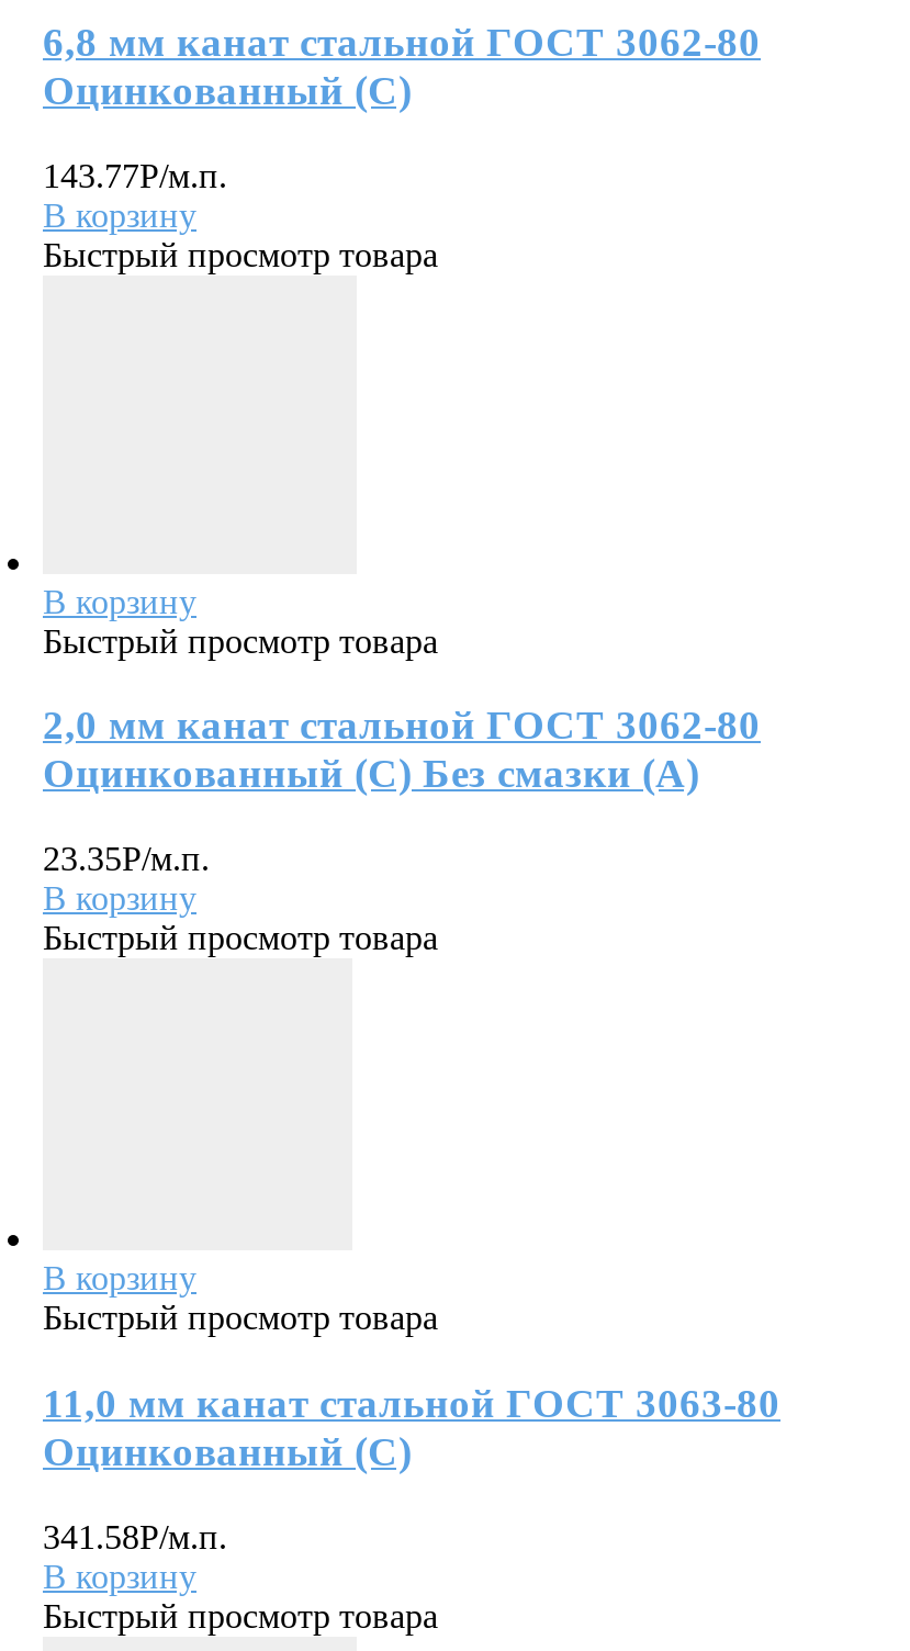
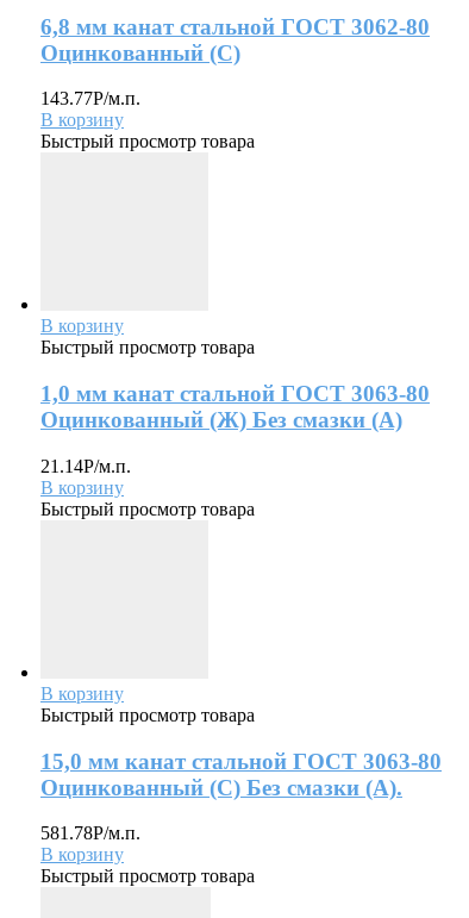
- 2,0 мм канат стальной ГОСТ 3062-80
+ 1,0 мм канат стальной ГОСТ 3063-80

- Оцинкованный (С) Без смазки (А)
+ Оцинкованный (Ж) Без смазки (А)

- 23.35Р/м.п.
+ 21.14Р/м.п.

- 11,0 мм канат стальной ГОСТ 3063-80
- Оцинкованный (С)
+ 15,0 мм канат стальной ГОСТ 3063-80
+ Оцинкованный (С) Без смазки (А).

- 341.58Р/м.п.
+ 581.78Р/м.п.
